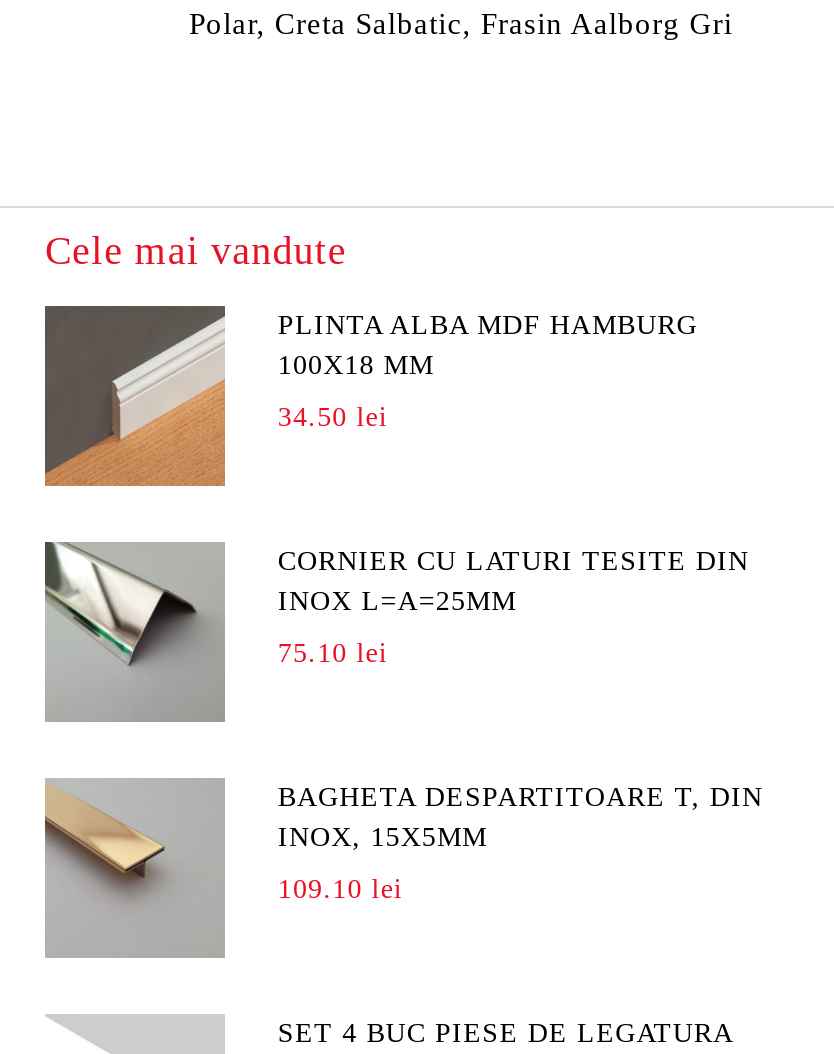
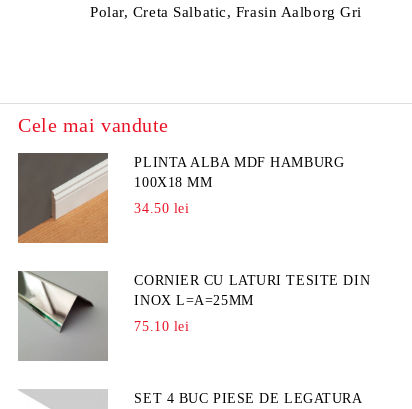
- [image]
- BAGHETA DESPARTITOARE T, DIN
- INOX, 15X5MM
- 109.10 lei
